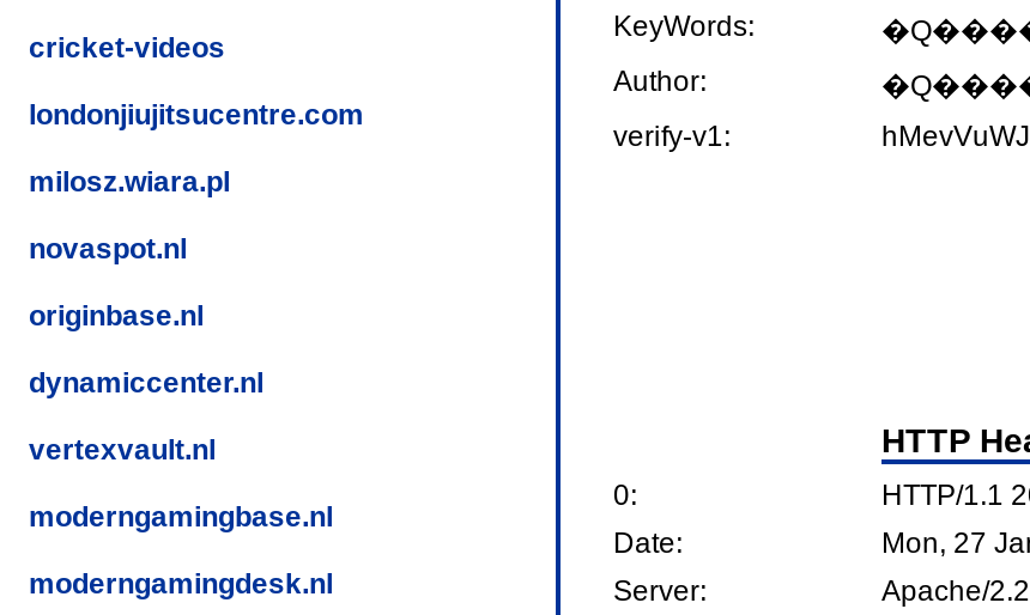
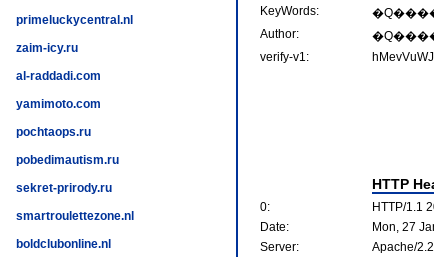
- cricket-videos
+ primeluckycentral.nl

- londonjiujitsucentre.com
+ zaim-icy.ru

- milosz.wiara.pl
+ al-raddadi.com

- novaspot.nl
+ yamimoto.com

- originbase.nl
+ pochtaops.ru

- dynamiccenter.nl
+ pobedimautism.ru

- vertexvault.nl
+ sekret-prirody.ru

- moderngamingbase.nl
+ smartroulettezone.nl

- moderngamingdesk.nl
+ boldclubonline.nl
